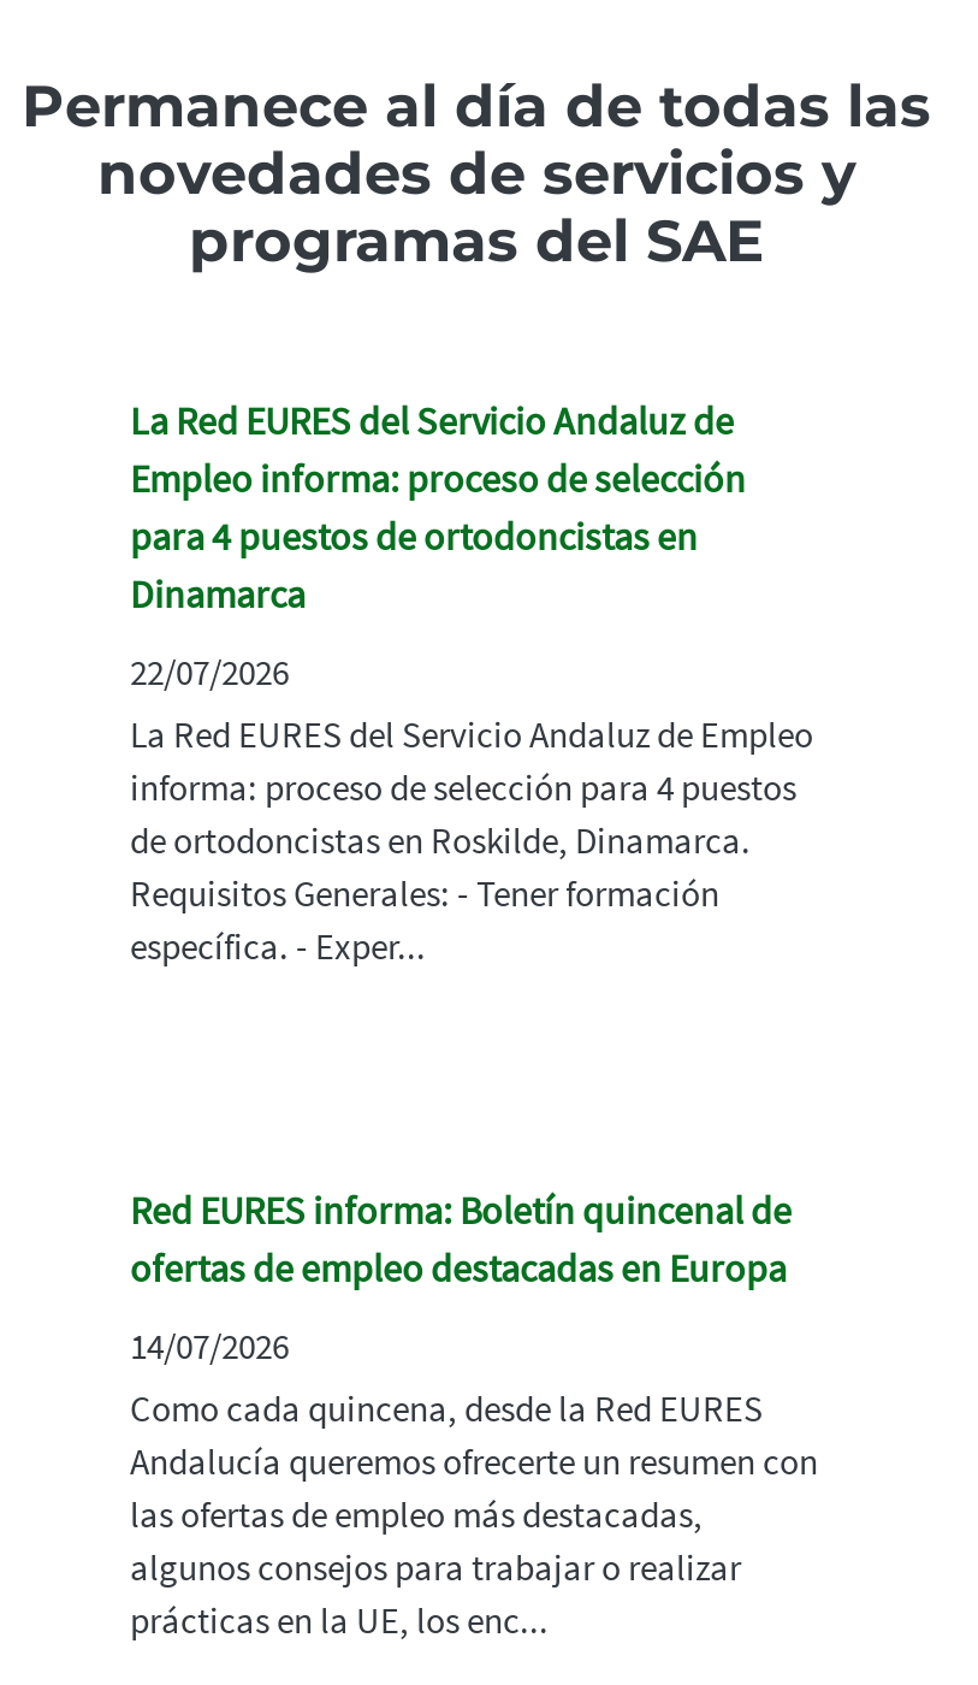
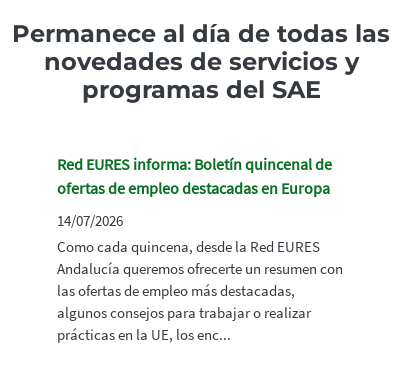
- La Red EURES del Servicio Andaluz de
- Empleo informa: proceso de selección
- para 4 puestos de ortodoncistas en
- Dinamarca
- 22/07/2026
- La Red EURES del Servicio Andaluz de Empleo
- informa: proceso de selección para 4 puestos
- de ortodoncistas en Roskilde, Dinamarca.
- Requisitos Generales: - Tener formación
- específica. - Exper...
